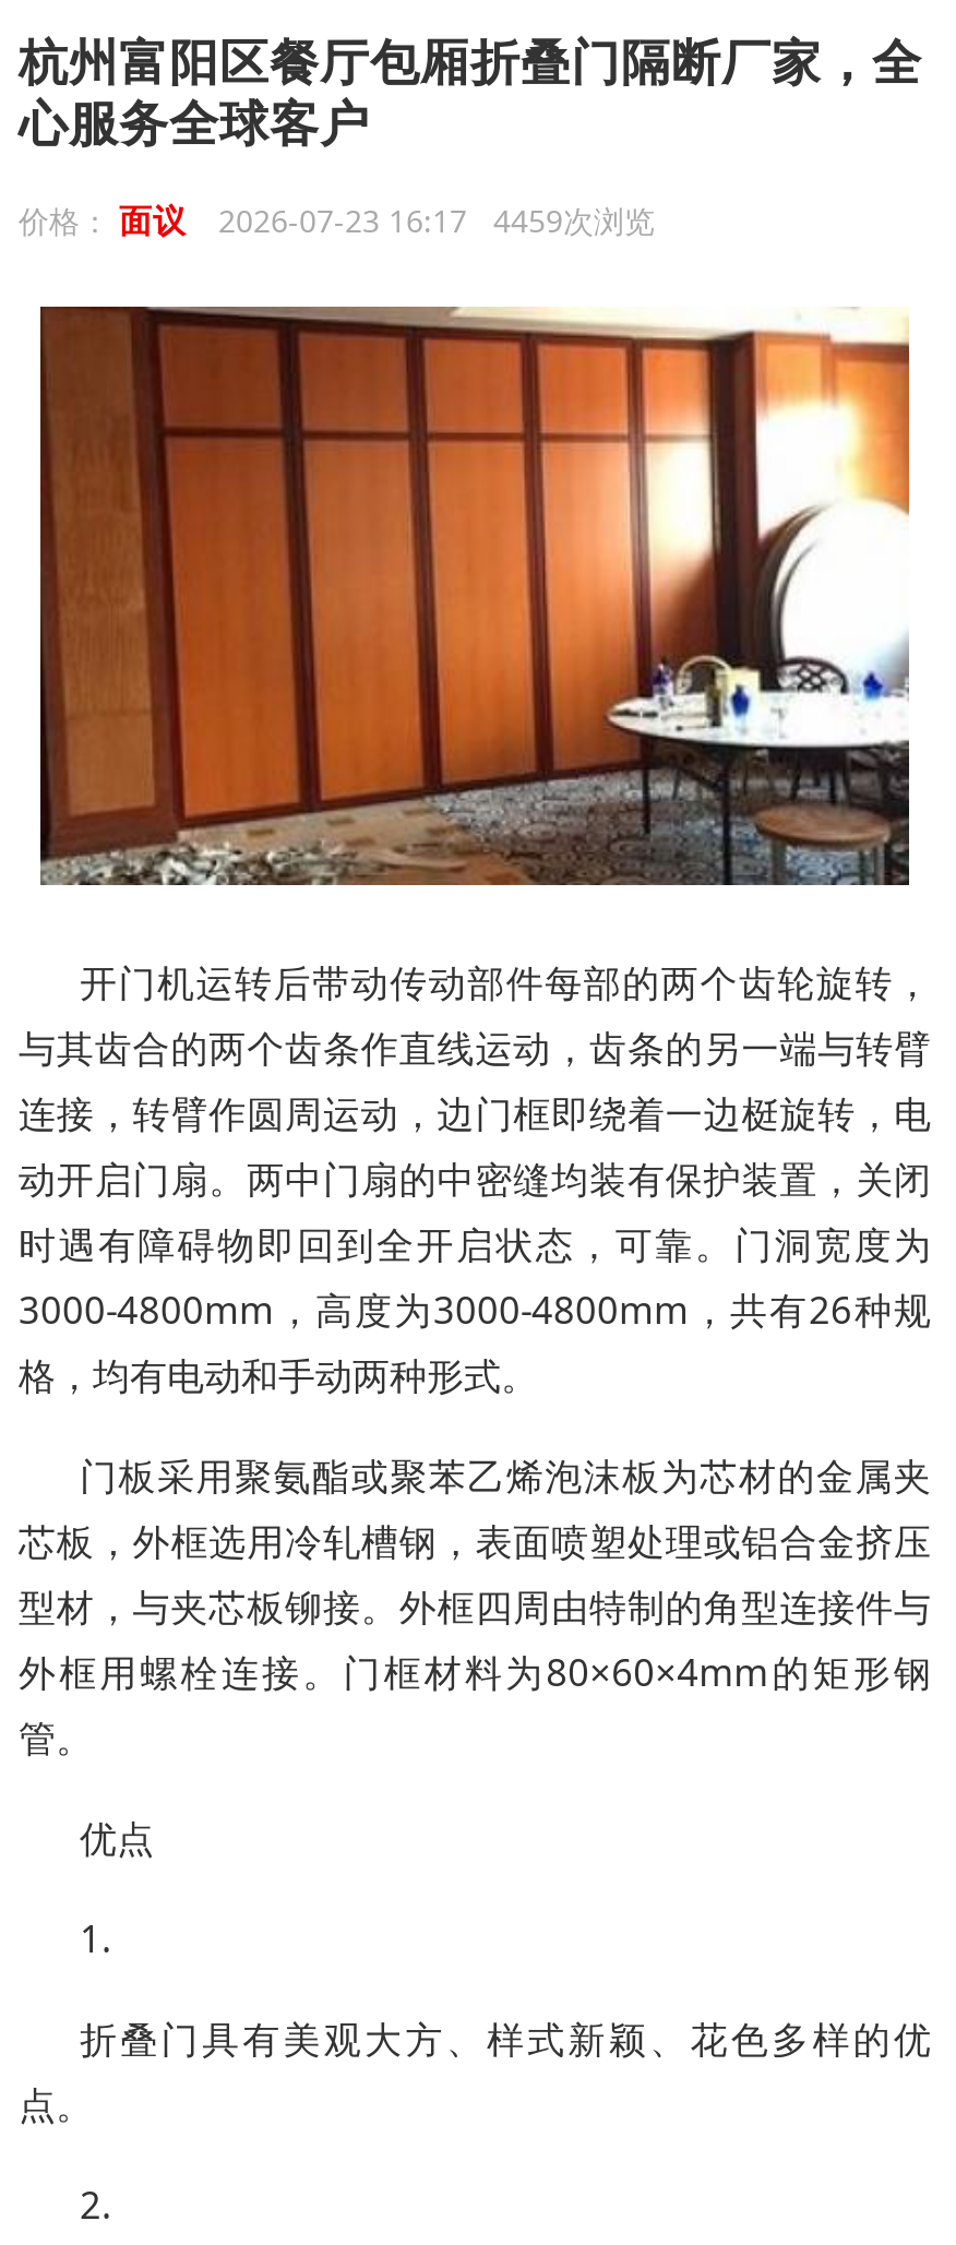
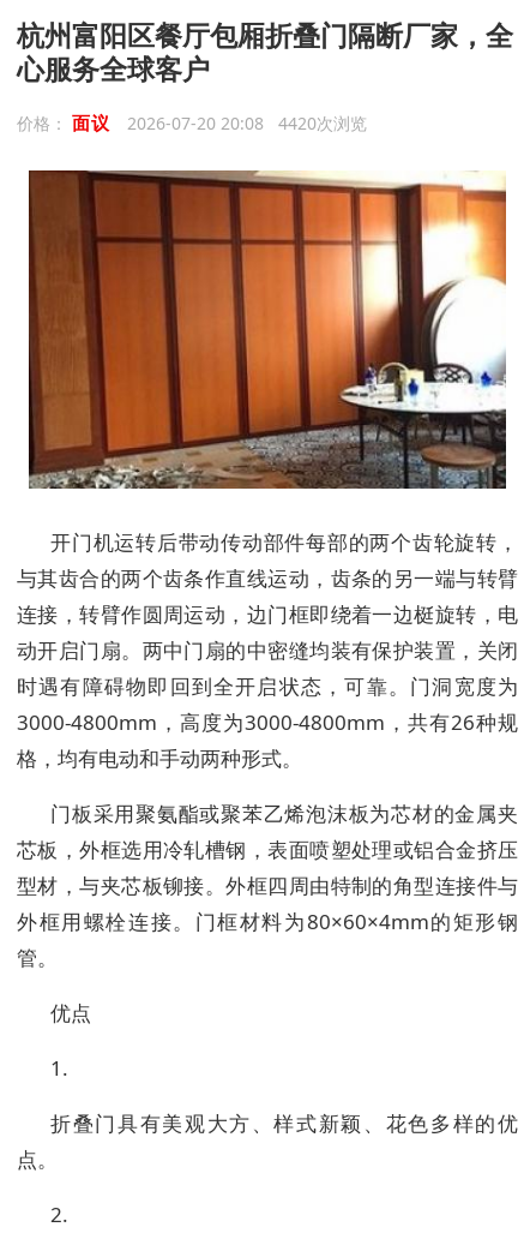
- 价格：面议 2026-07-23 16:17 4459次浏览
+ 价格：面议 2026-07-20 20:08 4420次浏览
